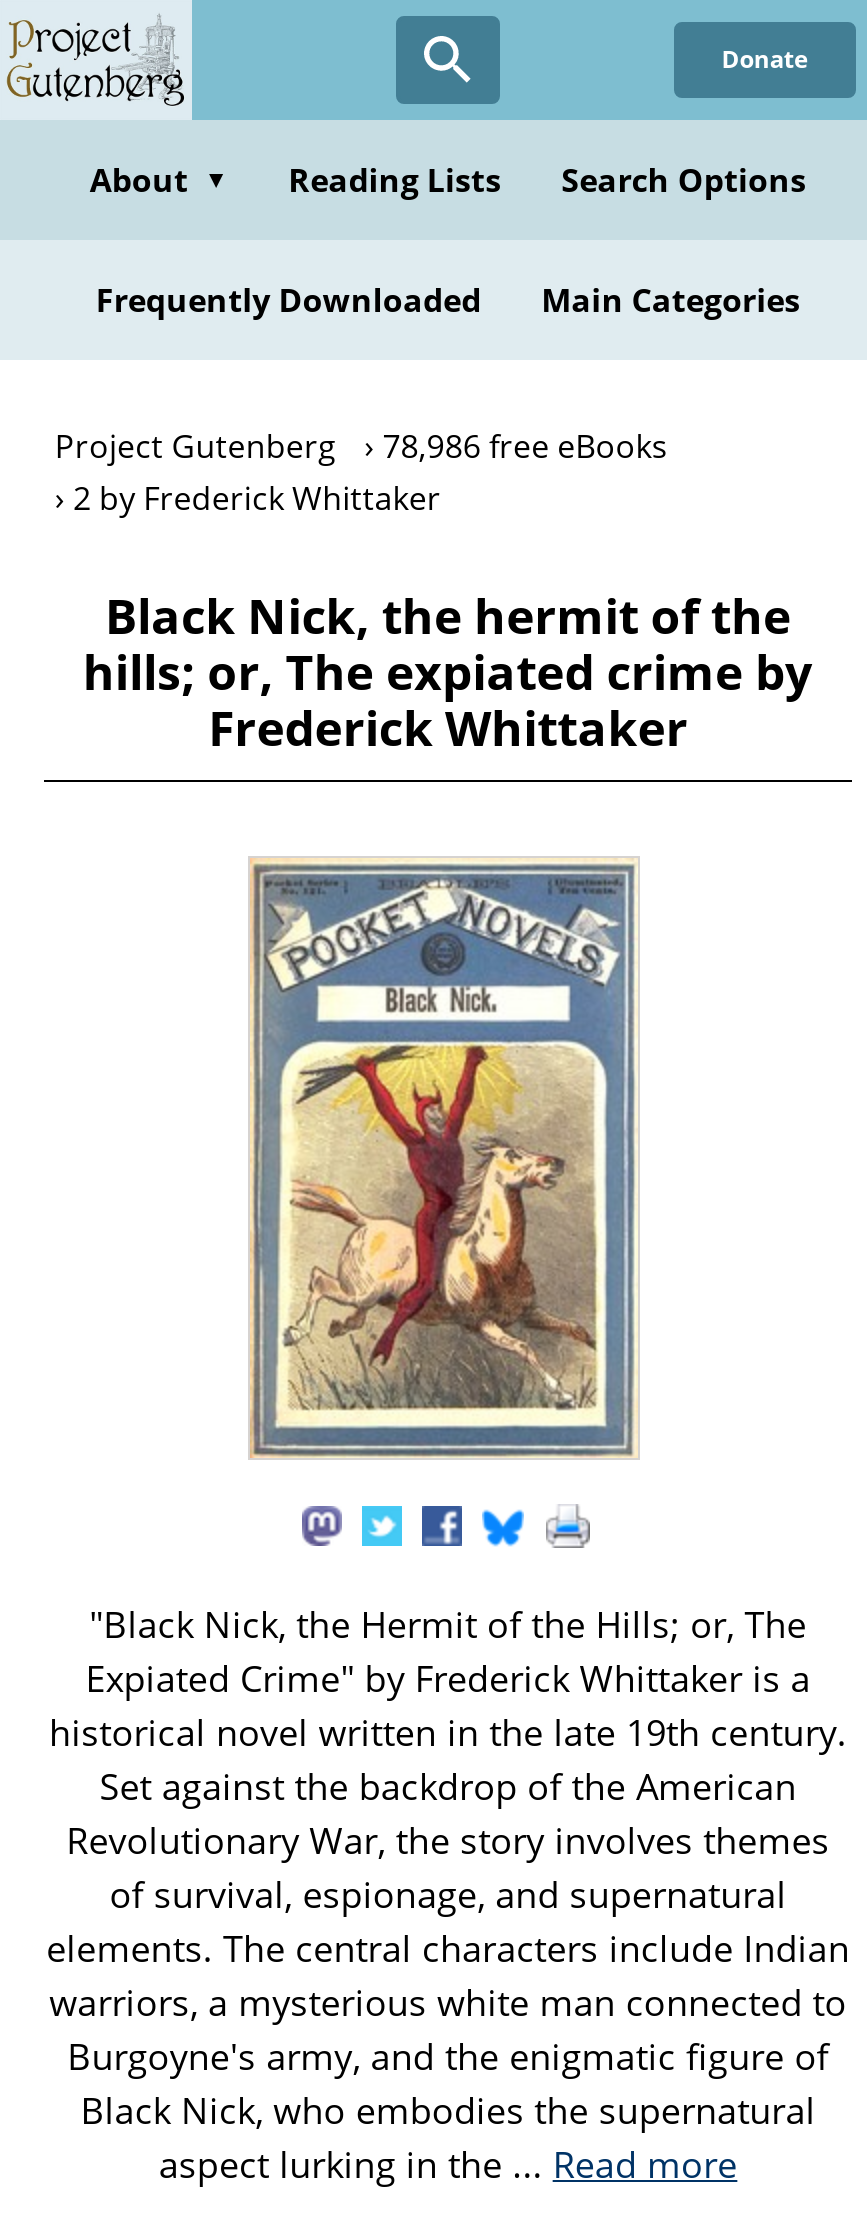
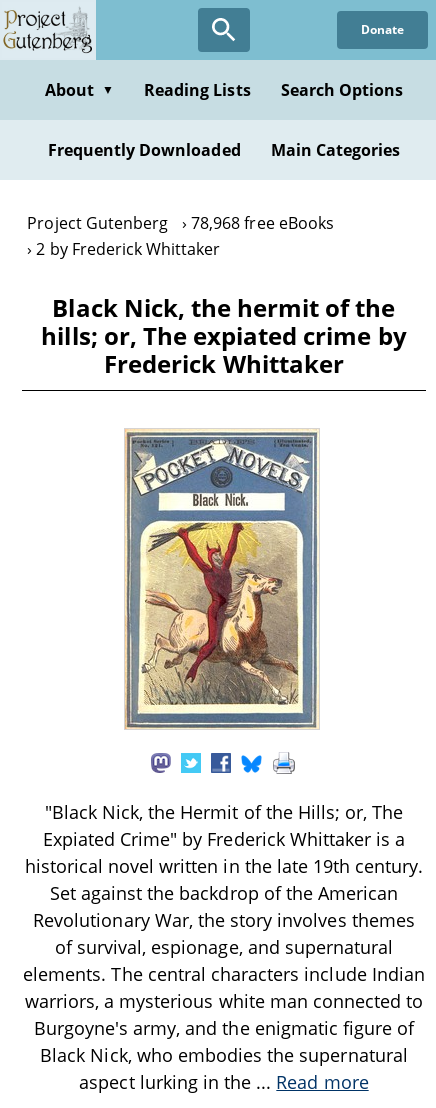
- Project Gutenberg 78,986 free eBooks
+ Project Gutenberg 78,968 free eBooks
